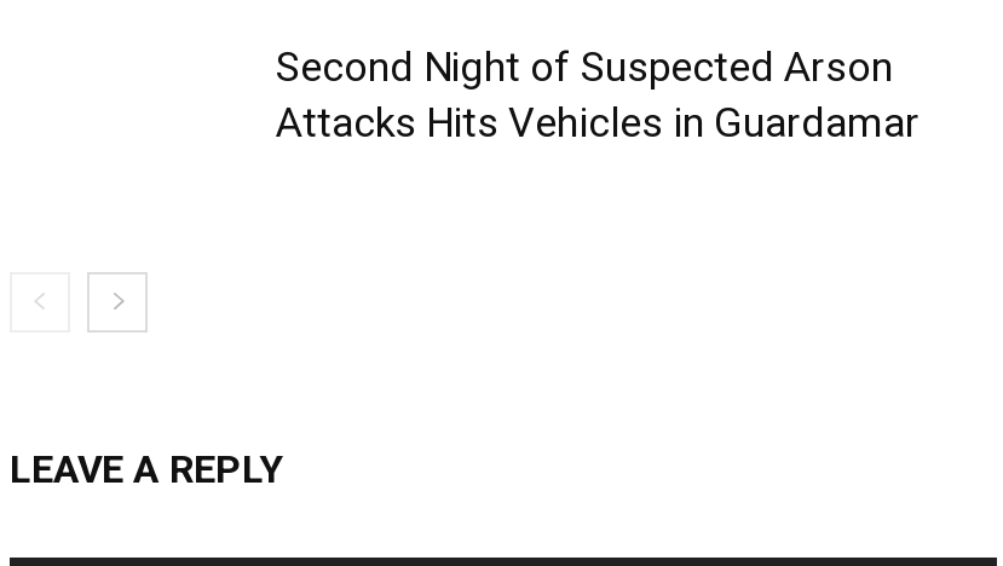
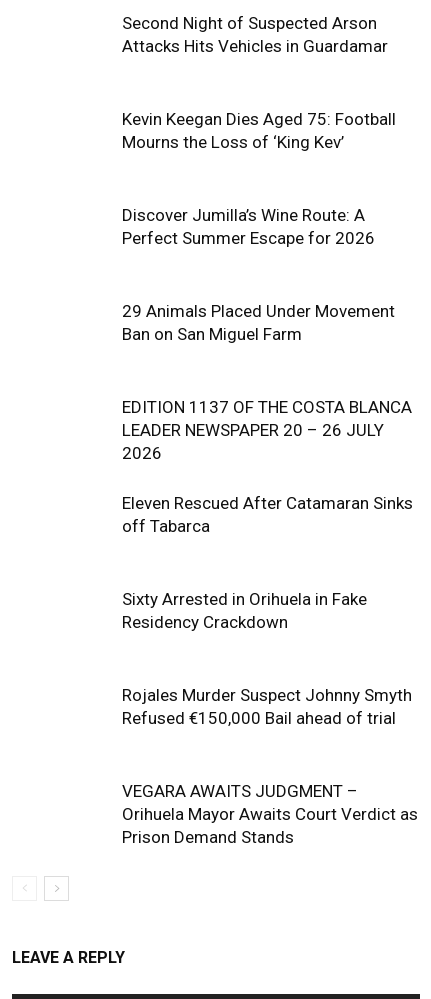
+ Kevin Keegan Dies Aged 75: Football
+ Mourns the Loss of ‘King Kev’

+ Discover Jumilla’s Wine Route: A
+ Perfect Summer Escape for 2026

+ 29 Animals Placed Under Movement
+ Ban on San Miguel Farm

+ EDITION 1137 OF THE COSTA BLANCA
+ LEADER NEWSPAPER 20 – 26 JULY
+ 2026
+ Eleven Rescued After Catamaran Sinks
+ off Tabarca

+ Sixty Arrested in Orihuela in Fake
+ Residency Crackdown

+ Rojales Murder Suspect Johnny Smyth
+ Refused €150,000 Bail ahead of trial

+ VEGARA AWAITS JUDGMENT –
+ Orihuela Mayor Awaits Court Verdict as
+ Prison Demand Stands
